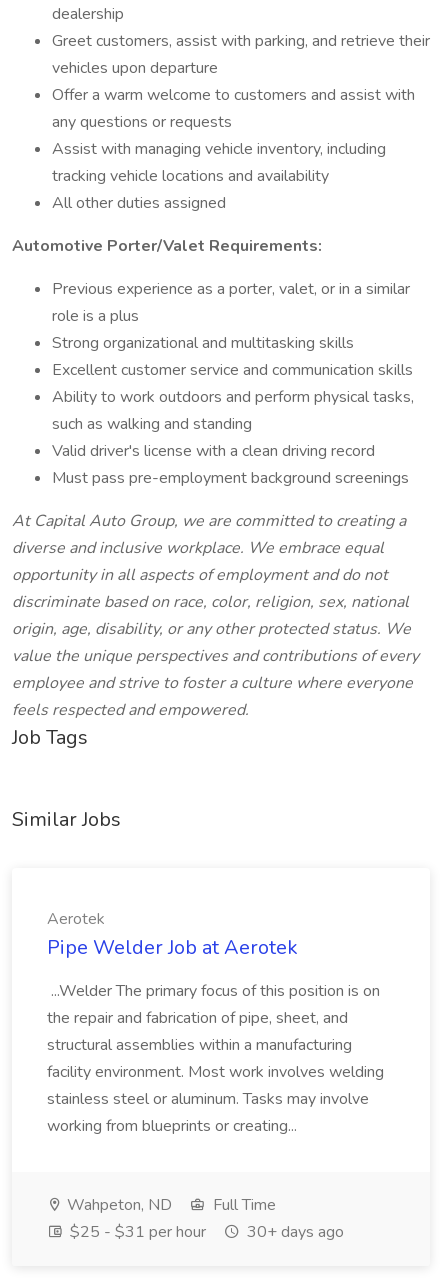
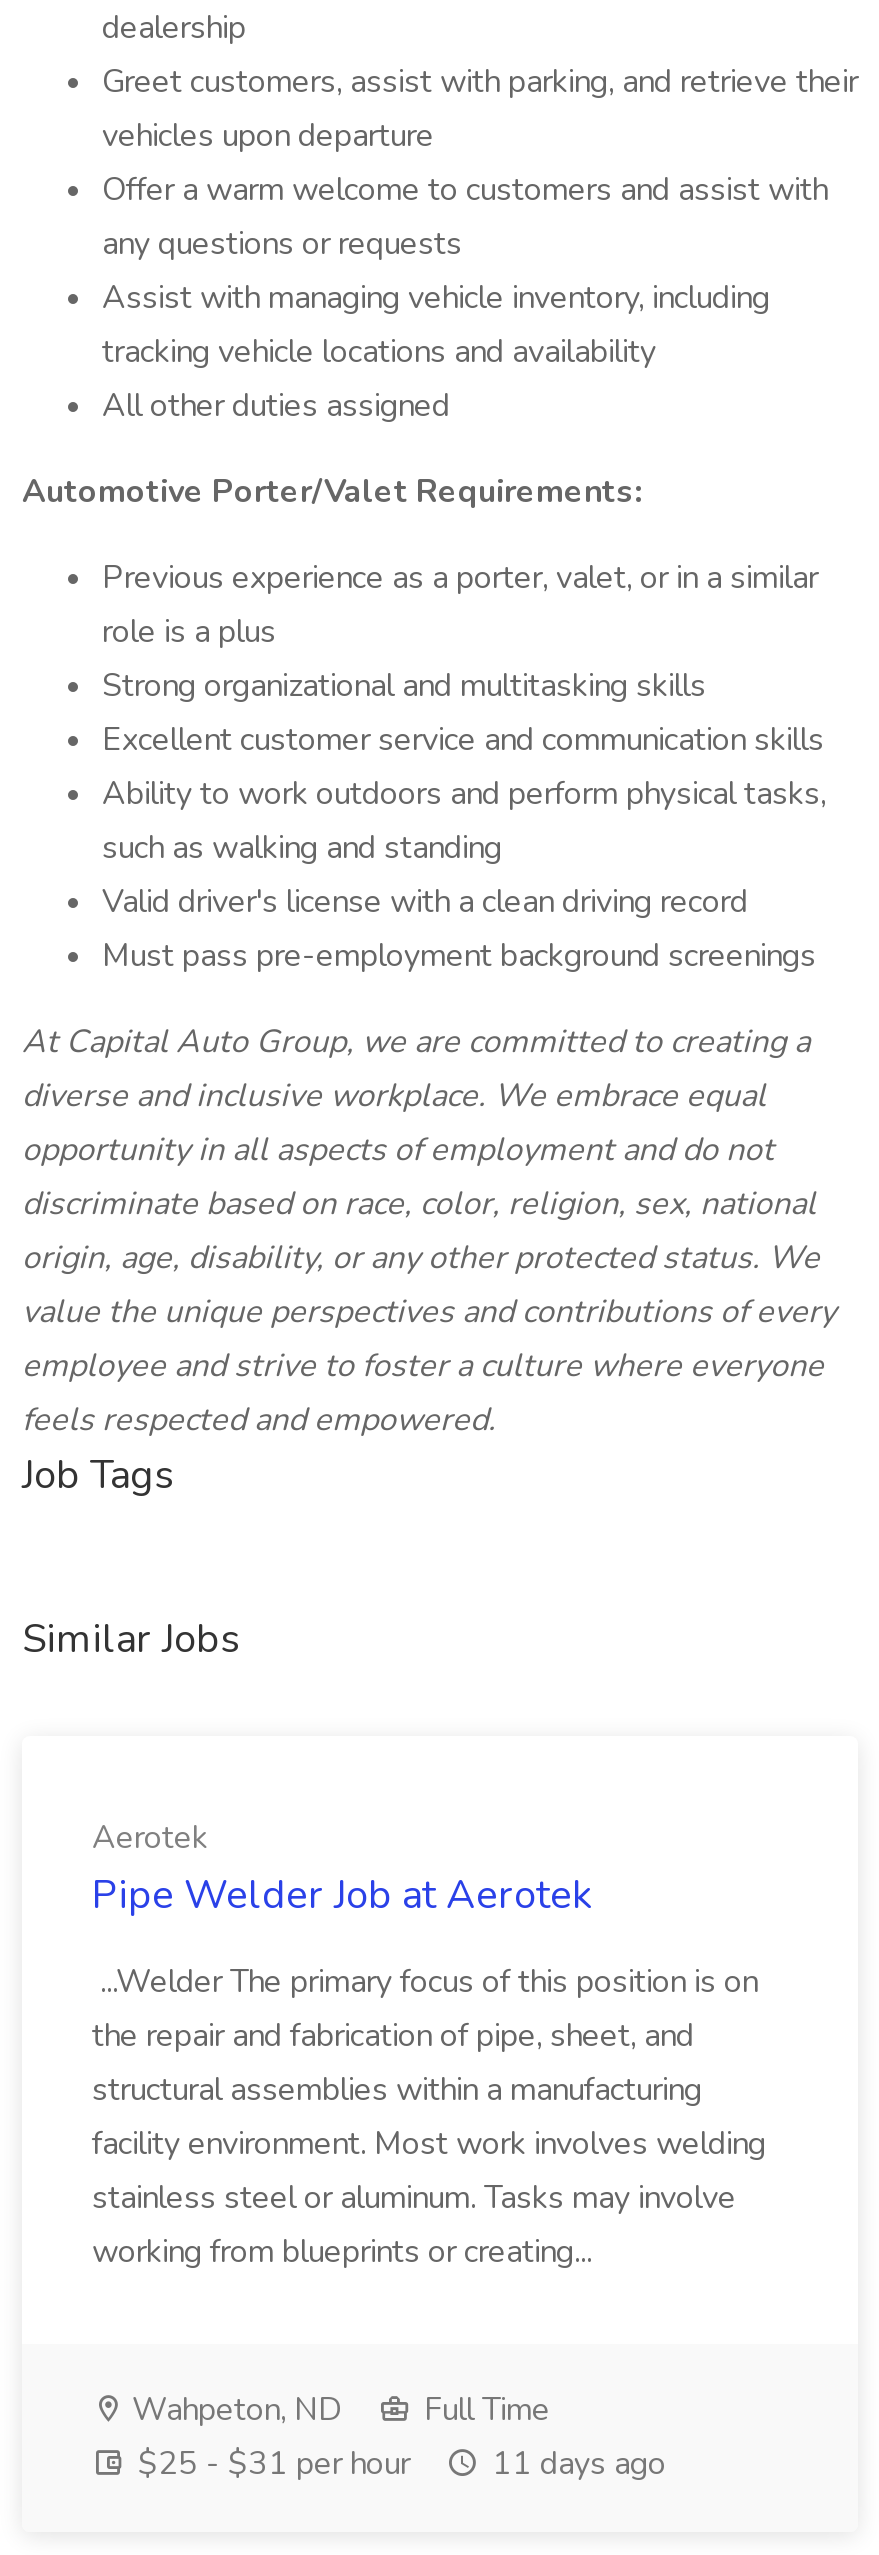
- $25 - $31 per hour 30+ days ago
+ $25 - $31 per hour 11 days ago
